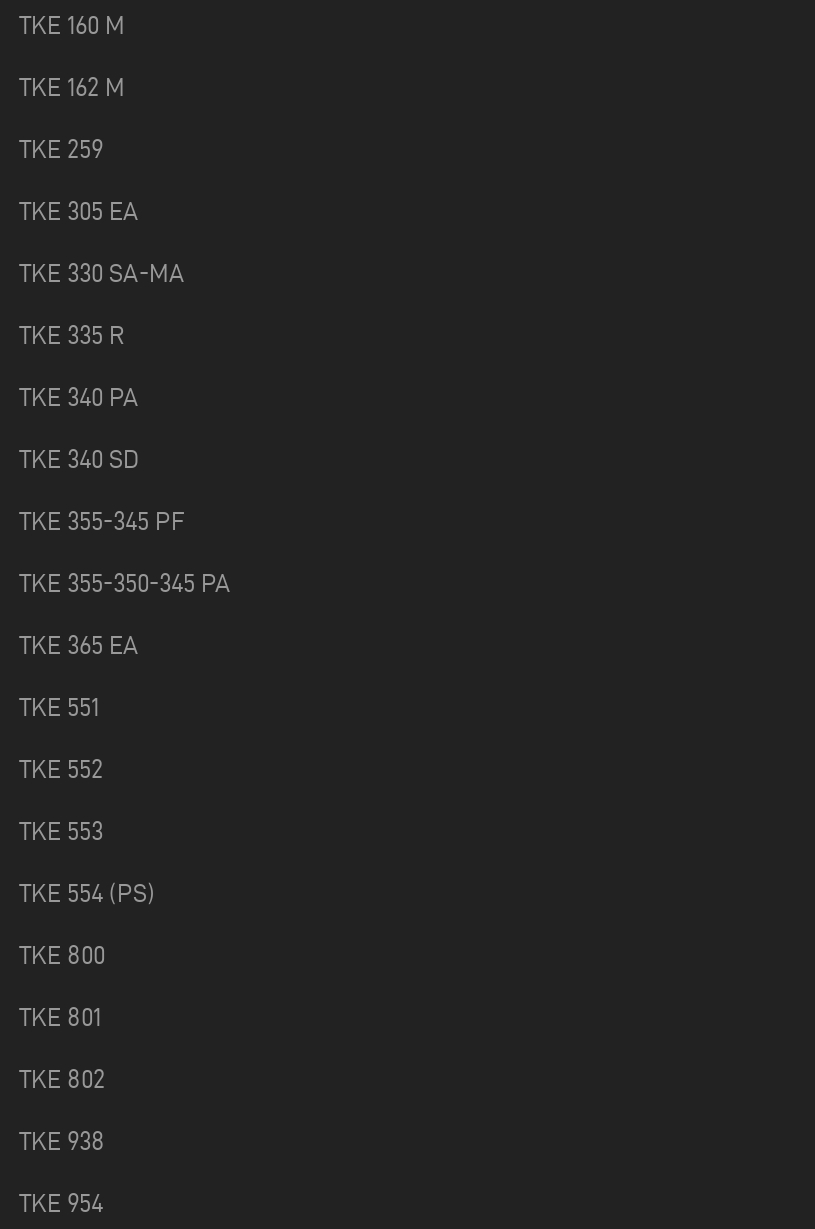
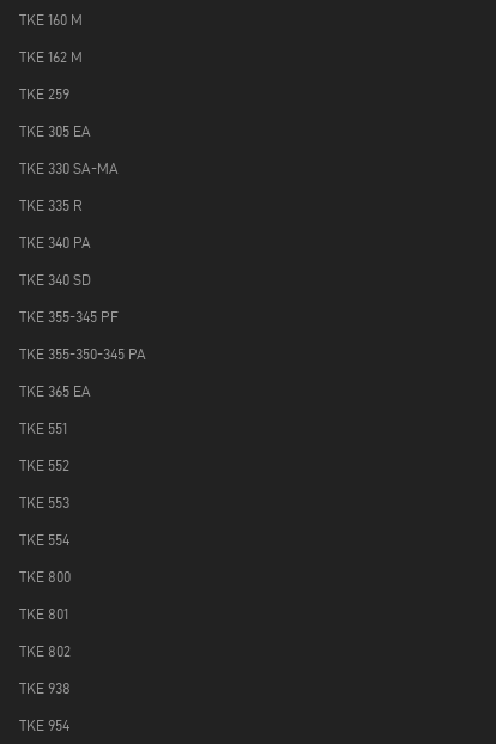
- TKE 554 (PS)
+ TKE 554
